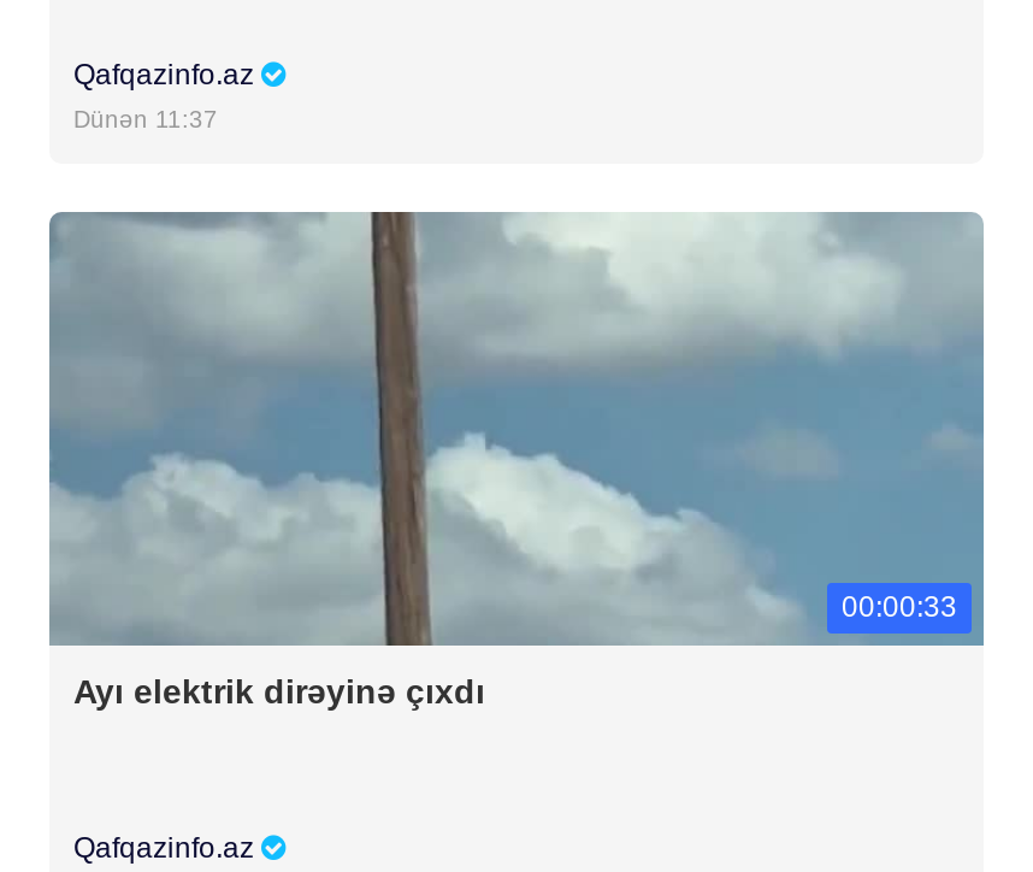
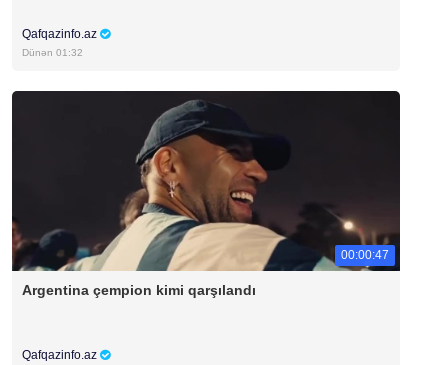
- Dünən 11:37
+ Dünən 01:32

- [image]
- 00:00:33
+ [image]
+ 00:00:47

- Ayı elektrik dirəyinə çıxdı
+ Argentina çempion kimi qarşılandı
